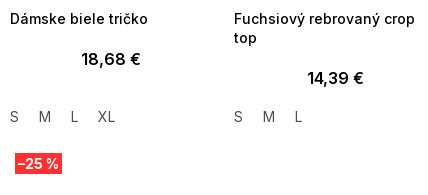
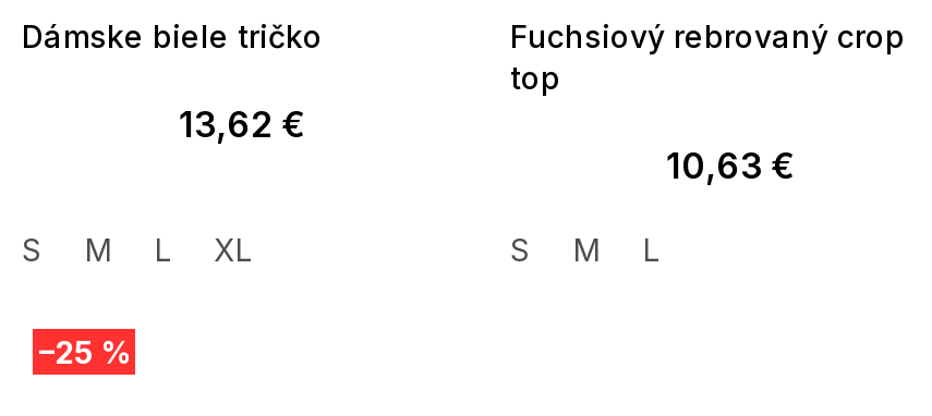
- 18,68 €
+ 13,62 €

- 14,39 €
+ 10,63 €
